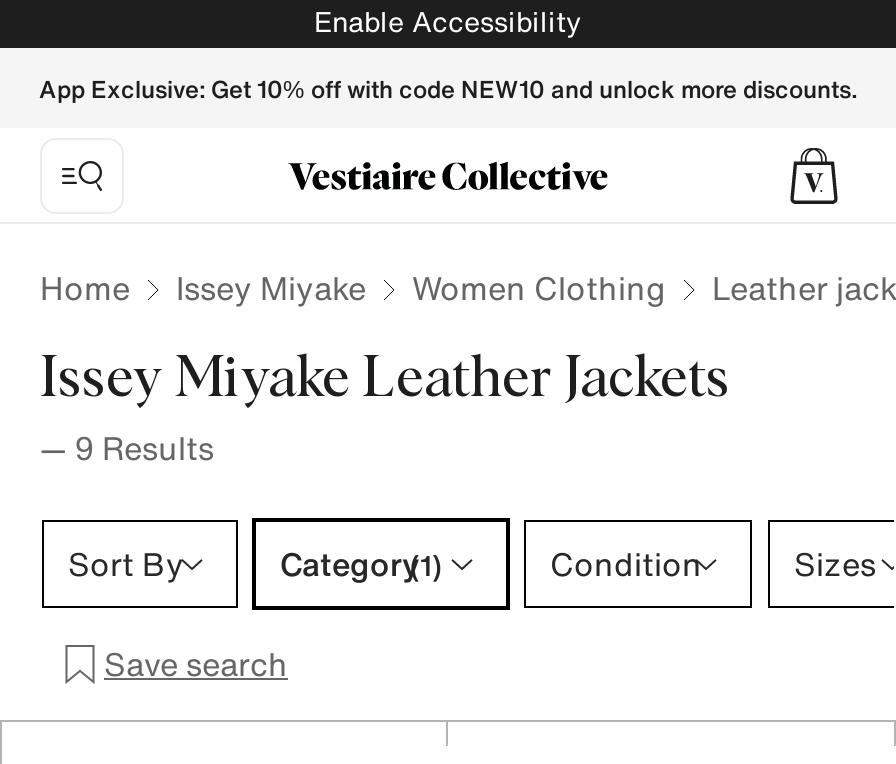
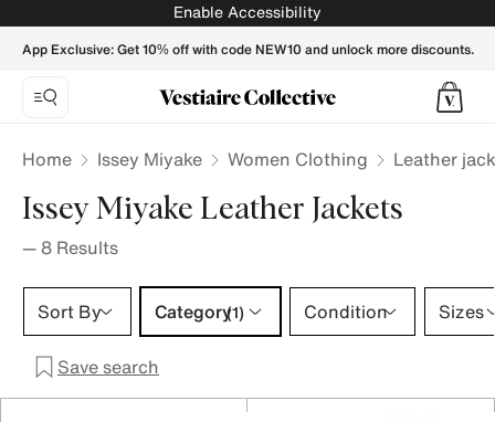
- — 9 Results
+ — 8 Results
